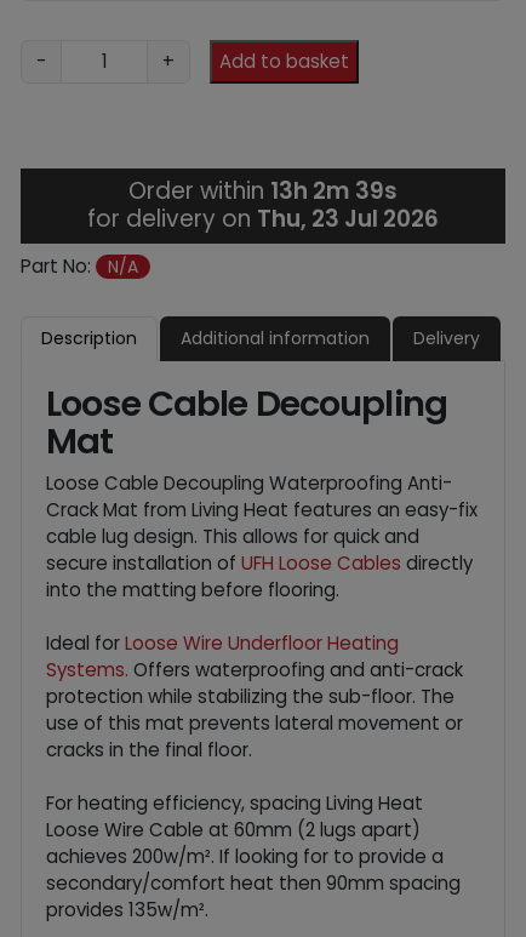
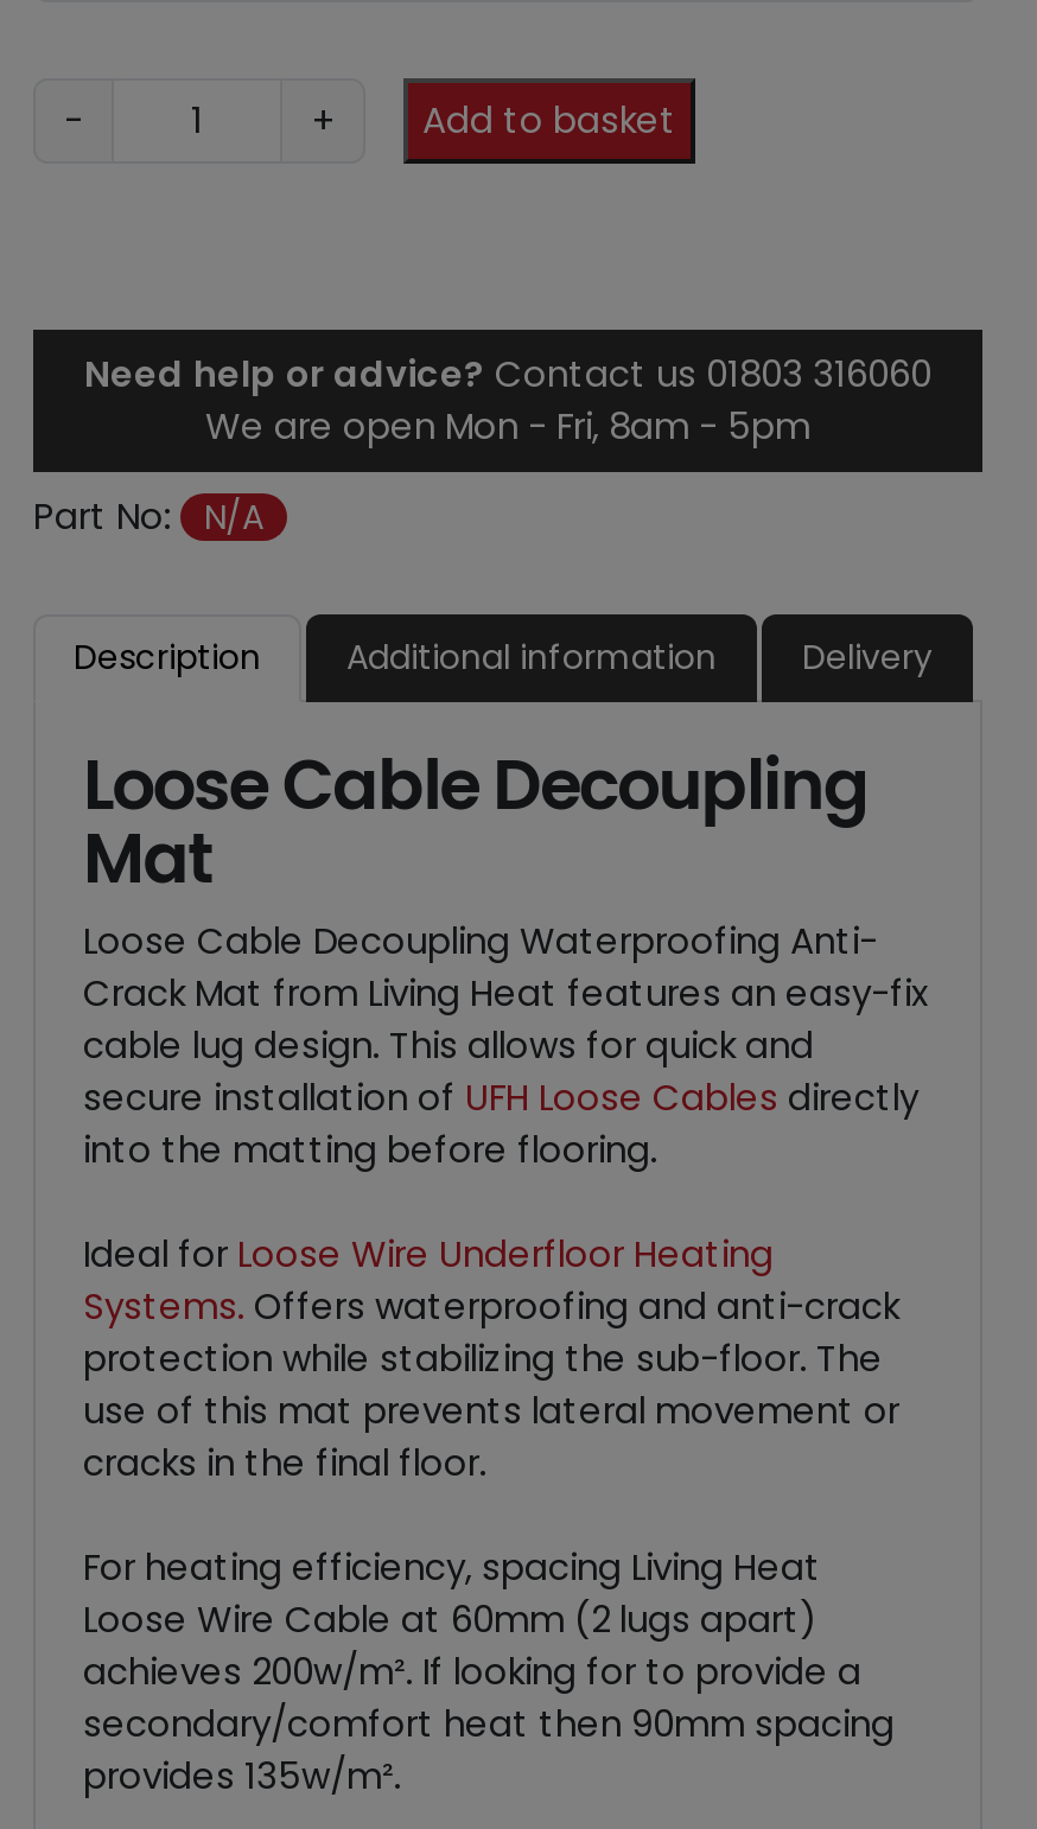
- Order within 13h 2m 39s
- for delivery on Thu, 23 Jul 2026
+ Need help or advice? Contact us 01803 316060
+ We are open Mon - Fri, 8am - 5pm
